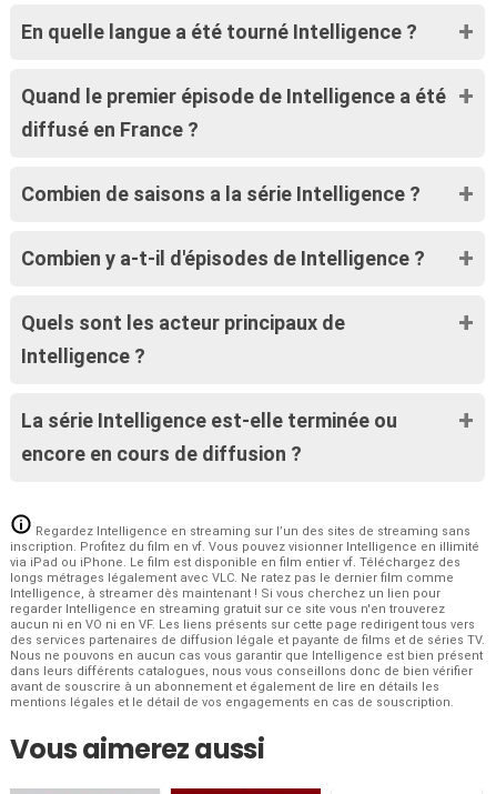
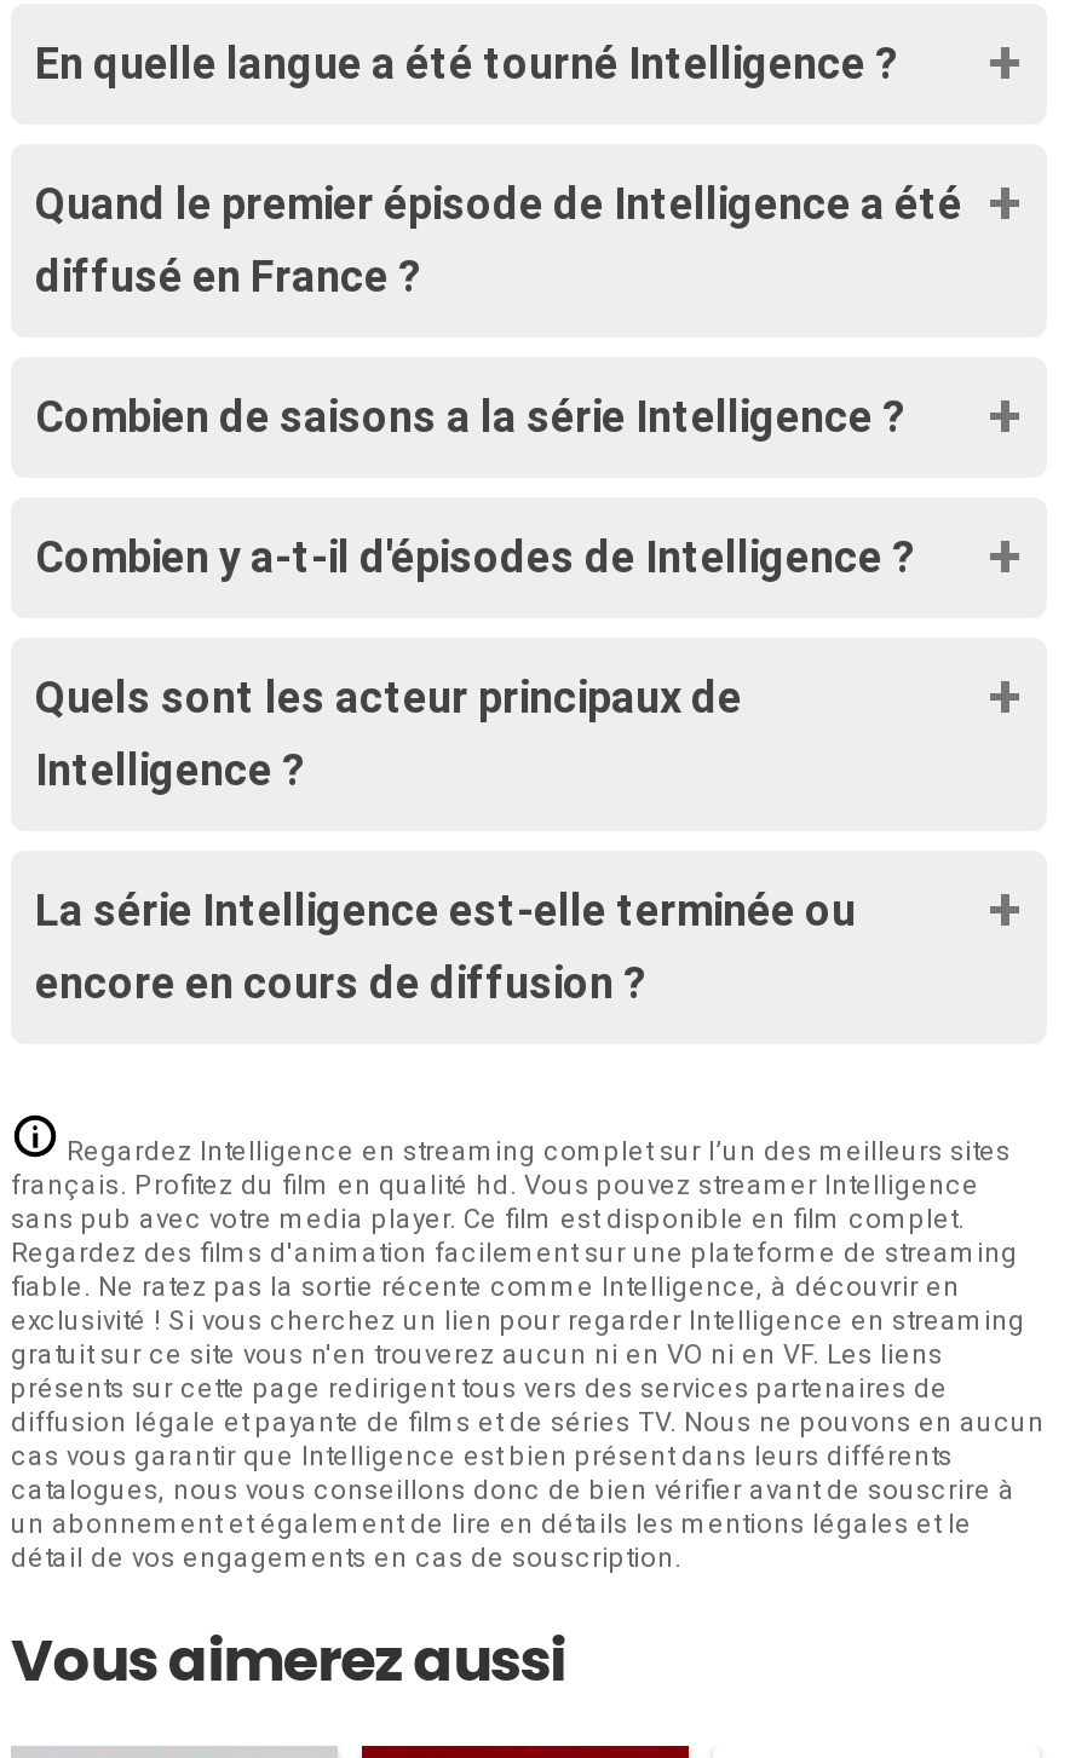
- Regardez Intelligence en streaming sur l’un des sites de streaming sans
- inscription. Profitez du film en vf. Vous pouvez visionner Intelligence en illimité
- via iPad ou iPhone. Le film est disponible en film entier vf. Téléchargez des
- longs métrages légalement avec VLC. Ne ratez pas le dernier film comme
- Intelligence, à streamer dès maintenant ! Si vous cherchez un lien pour
- regarder Intelligence en streaming gratuit sur ce site vous n'en trouverez
- aucun ni en VO ni en VF. Les liens présents sur cette page redirigent tous vers
- des services partenaires de diffusion légale et payante de films et de séries TV.
- Nous ne pouvons en aucun cas vous garantir que Intelligence est bien présent
- dans leurs différents catalogues, nous vous conseillons donc de bien vérifier
- avant de souscrire à un abonnement et également de lire en détails les
- mentions légales et le détail de vos engagements en cas de souscription.
+ Regardez Intelligence en streaming complet sur l’un des meilleurs sites
+ français. Profitez du film en qualité hd. Vous pouvez streamer Intelligence
+ sans pub avec votre media player. Ce film est disponible en film complet.
+ Regardez des films d'animation facilement sur une plateforme de streaming
+ fiable. Ne ratez pas la sortie récente comme Intelligence, à découvrir en
+ exclusivité ! Si vous cherchez un lien pour regarder Intelligence en streaming
+ gratuit sur ce site vous n'en trouverez aucun ni en VO ni en VF. Les liens
+ présents sur cette page redirigent tous vers des services partenaires de
+ diffusion légale et payante de films et de séries TV. Nous ne pouvons en aucun
+ cas vous garantir que Intelligence est bien présent dans leurs différents
+ catalogues, nous vous conseillons donc de bien vérifier avant de souscrire à
+ un abonnement et également de lire en détails les mentions légales et le
+ détail de vos engagements en cas de souscription.
